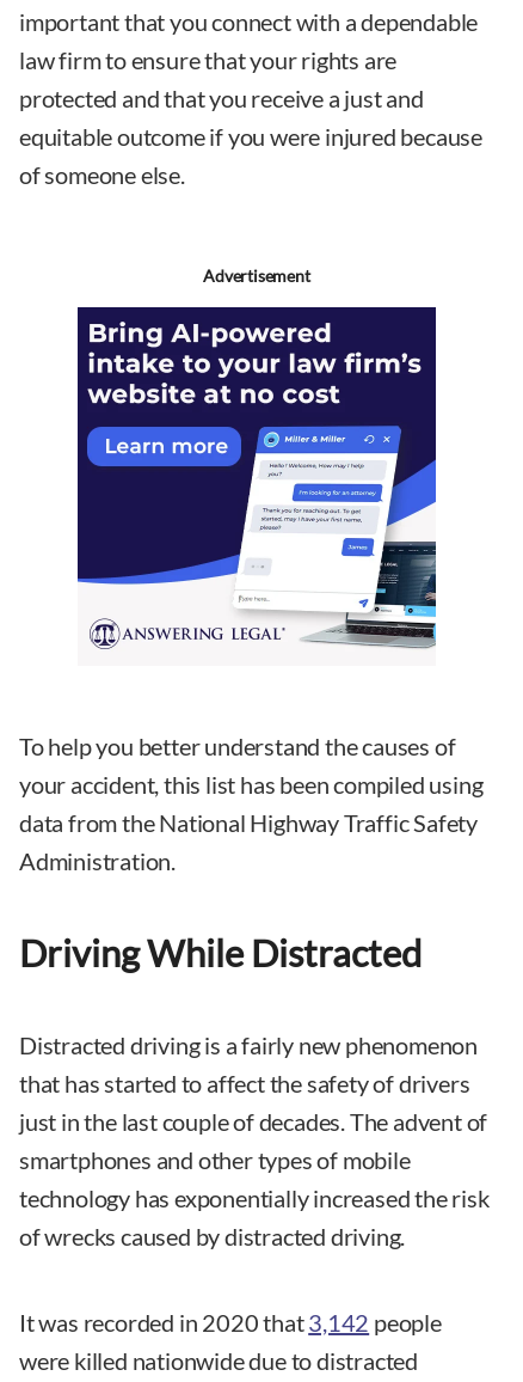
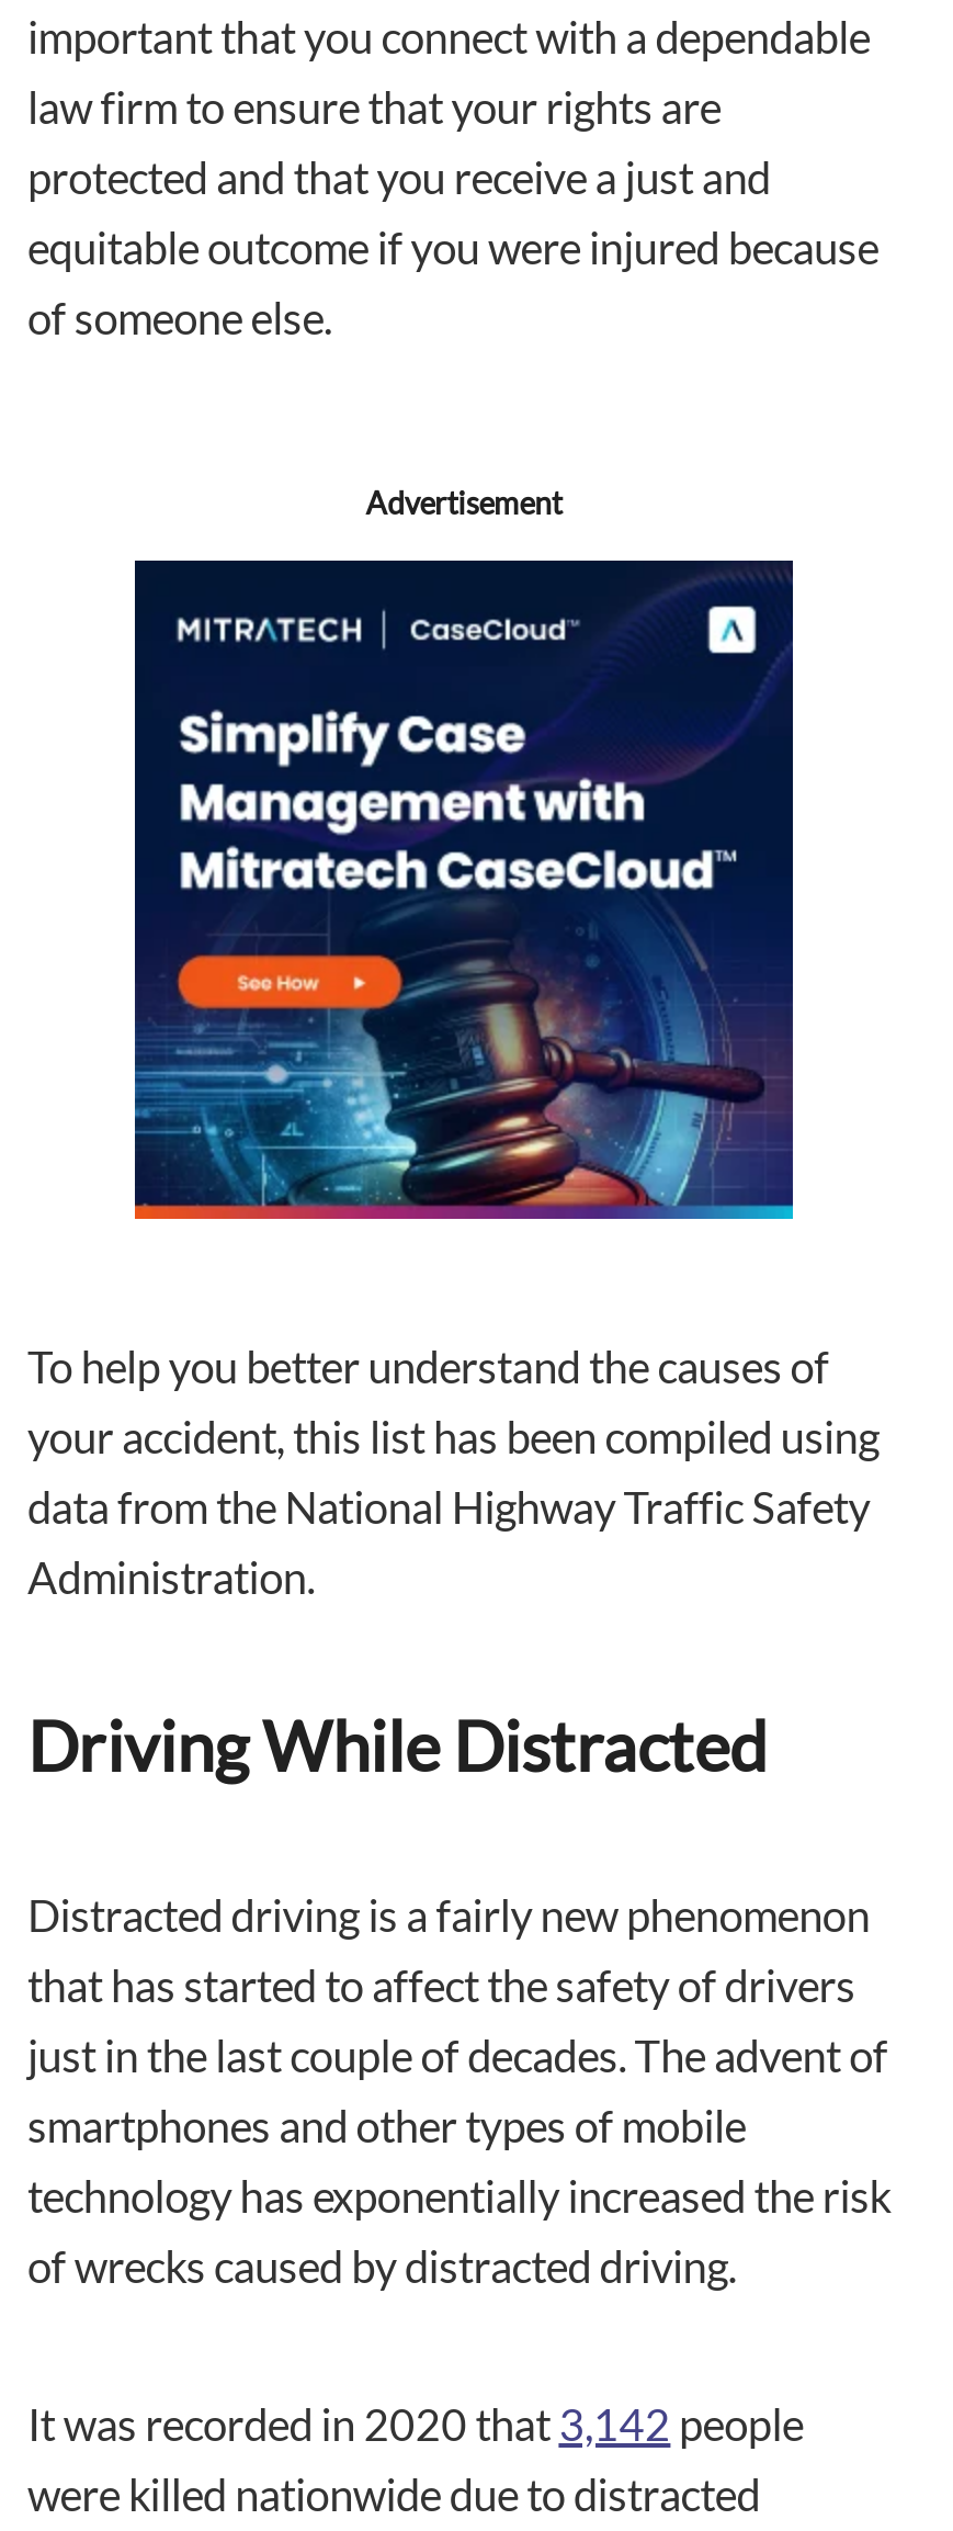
- [image]
+ [image]
